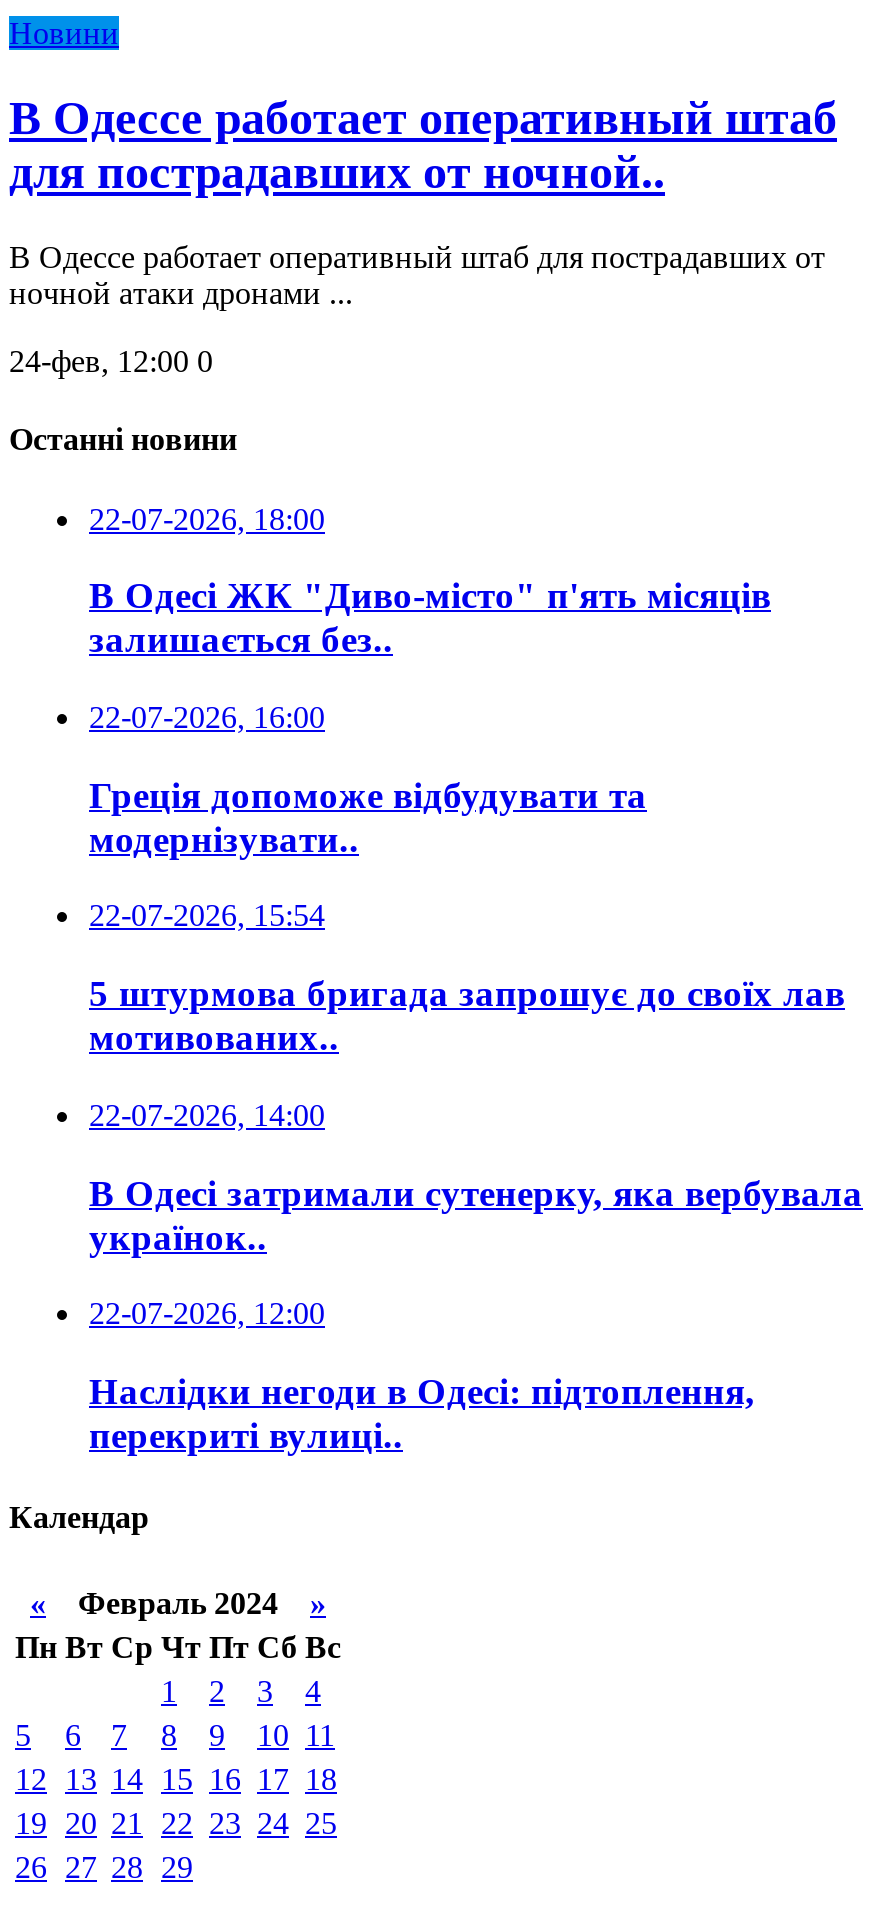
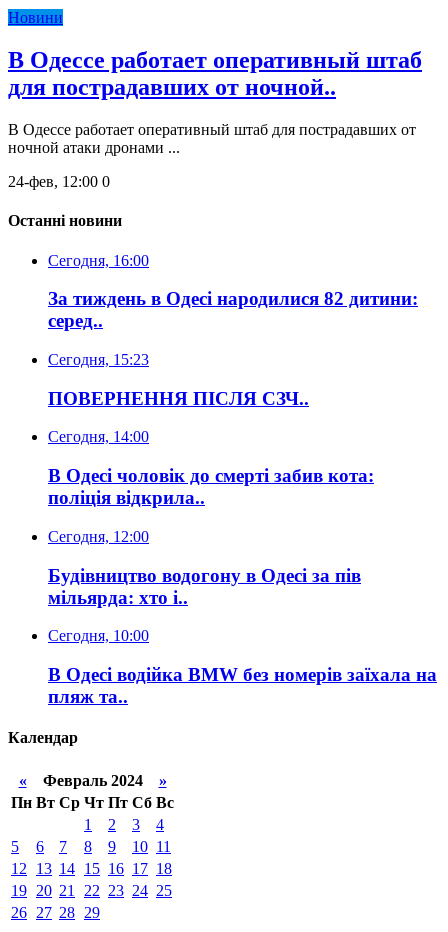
- 22-07-2026, 18:00
+ Сегодня, 16:00

- В Одесі ЖК "Диво-місто" п'ять місяців
- залишається без..
+ За тиждень в Одесі народилися 82 дитини:
+ серед..

- 22-07-2026, 16:00
+ Сегодня, 15:23

- Греція допоможе відбудувати та
- модернізувати..
+ ПОВЕРНЕННЯ ПІСЛЯ СЗЧ..

- 22-07-2026, 15:54
+ Сегодня, 14:00

- 5 штурмова бригада запрошує до своїх лав
- мотивованих..
+ В Одесі чоловік до смерті забив кота:
+ поліція відкрила..

- 22-07-2026, 14:00
+ Сегодня, 12:00

- В Одесі затримали сутенерку, яка вербувала
- українок..
+ Будівництво водогону в Одесі за пів
+ мільярда: хто і..

- 22-07-2026, 12:00
+ Сегодня, 10:00

- Наслідки негоди в Одесі: підтоплення,
- перекриті вулиці..
+ В Одесі водійка BMW без номерів заїхала на
+ пляж та..
